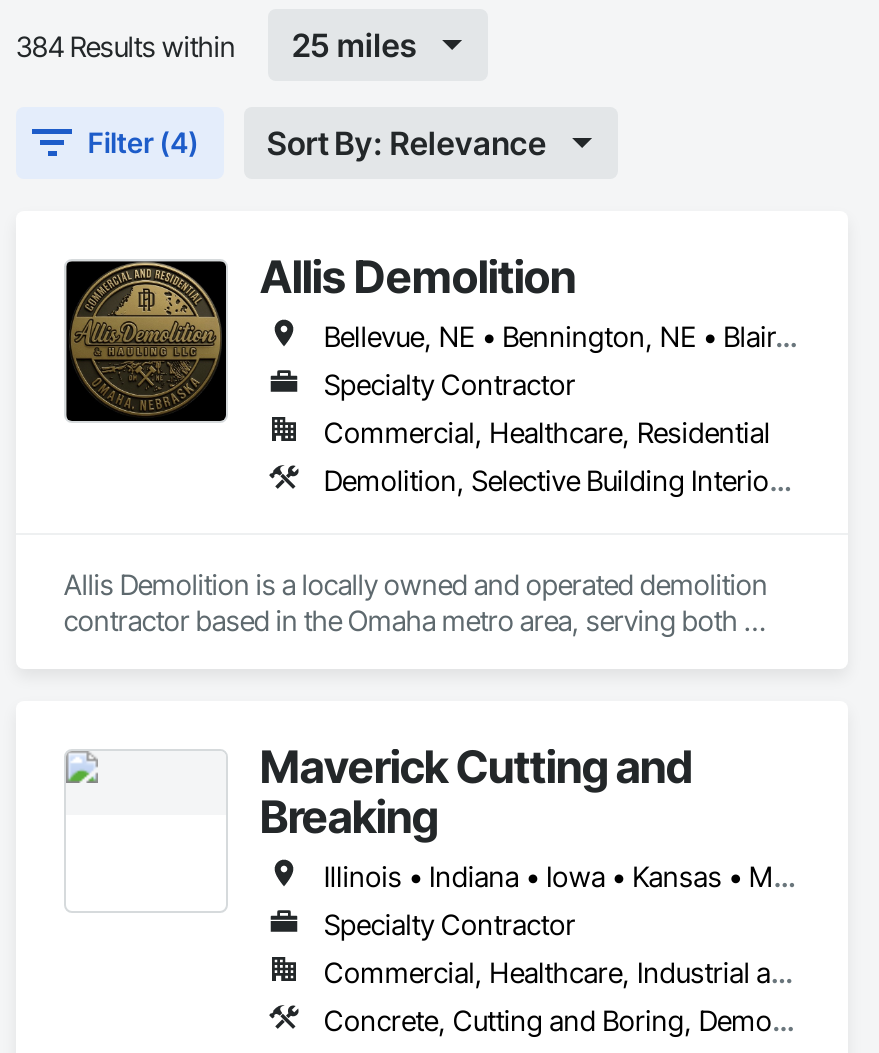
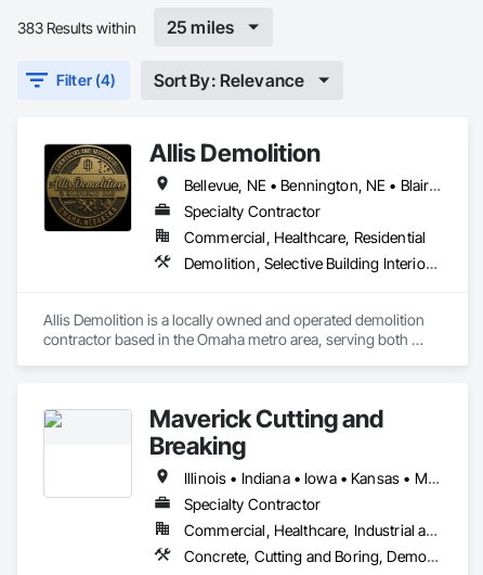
- 384 Results within
+ 383 Results within
